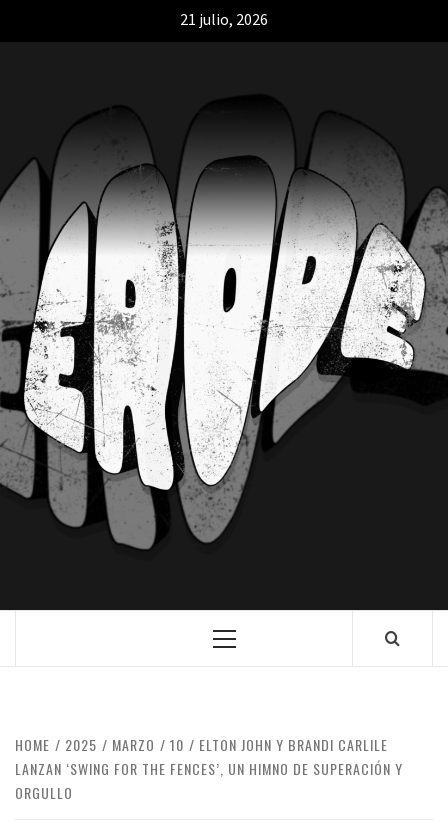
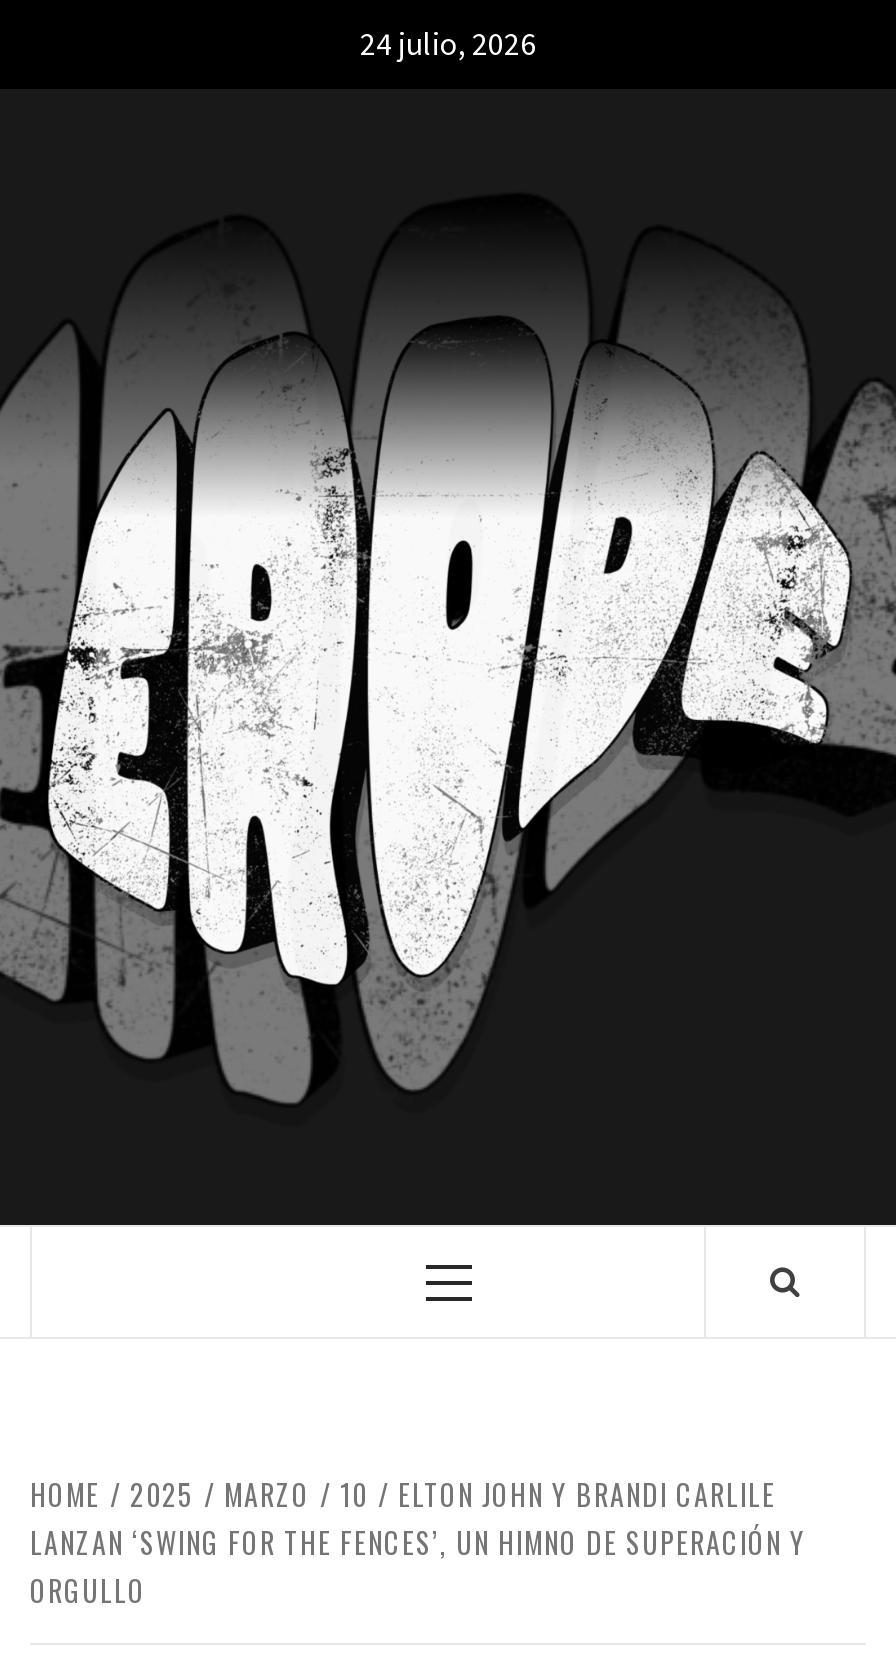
- 21 julio, 2026
+ 24 julio, 2026
